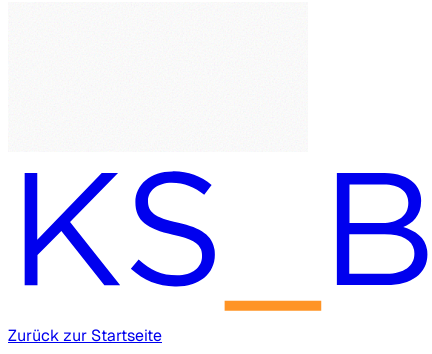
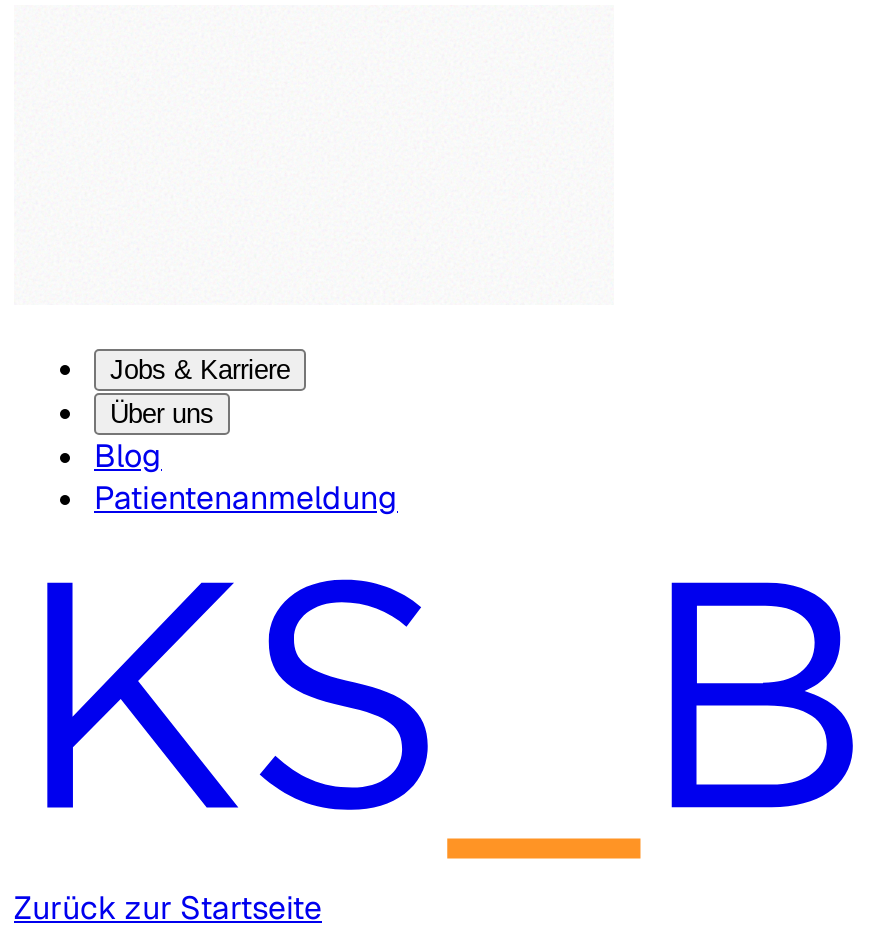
+ Jobs & Karriere
+ Über uns
+ Blog
+ Patientenanmeldung
